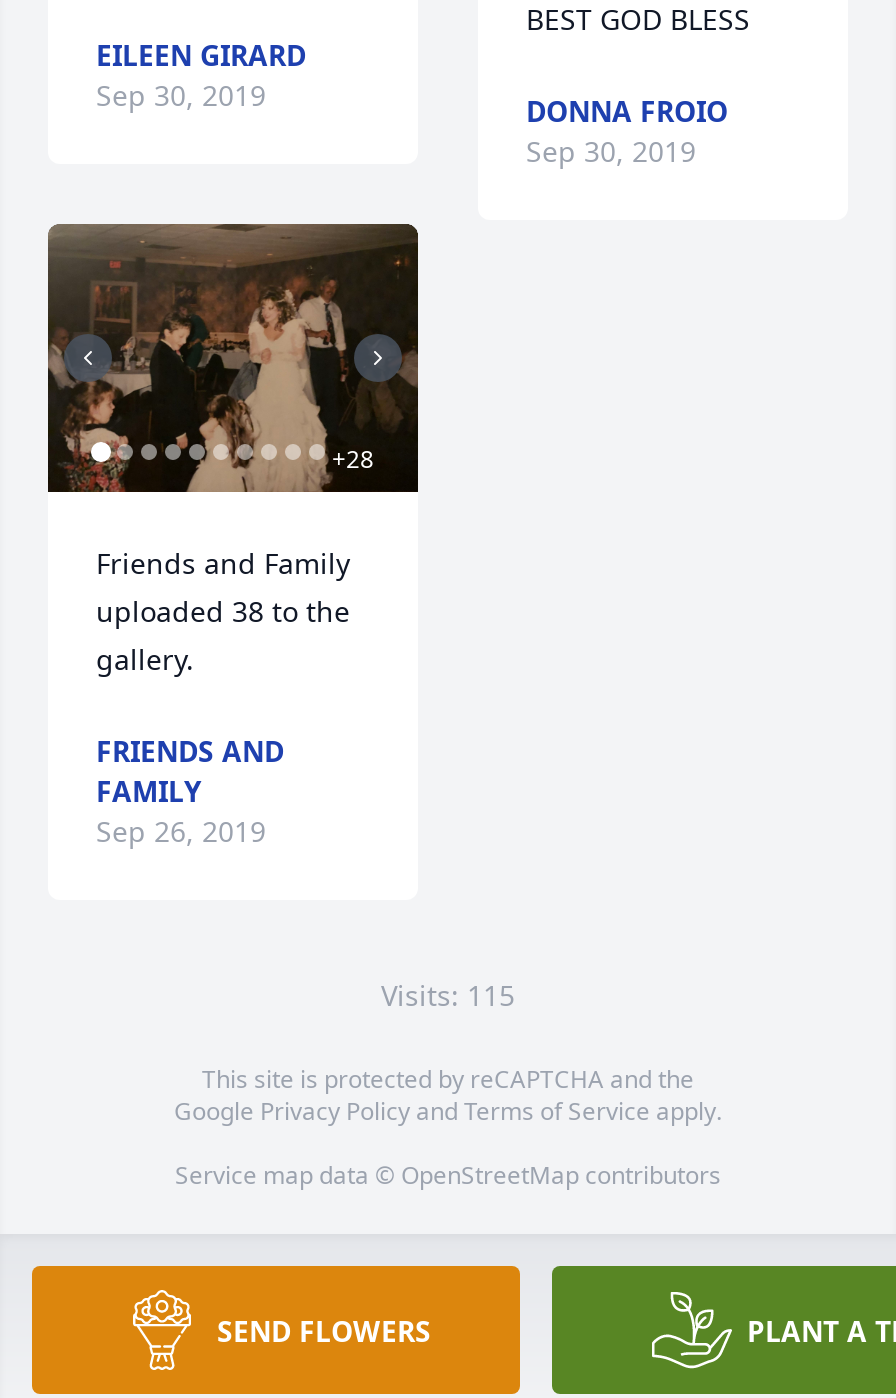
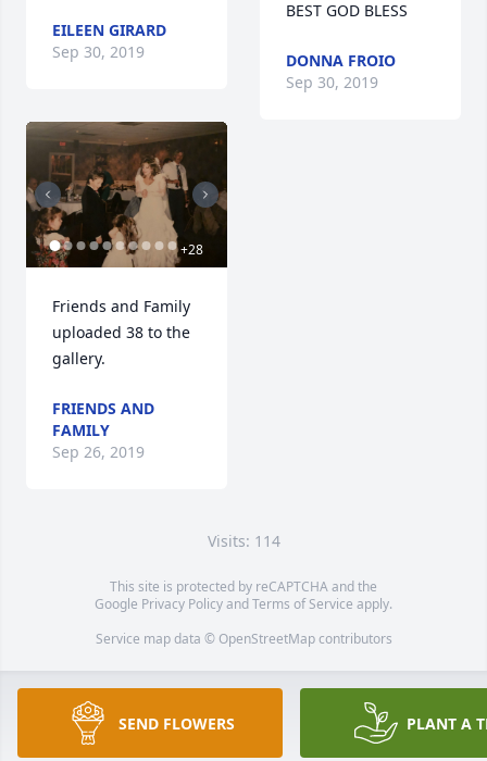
- Visits: 115
+ Visits: 114
